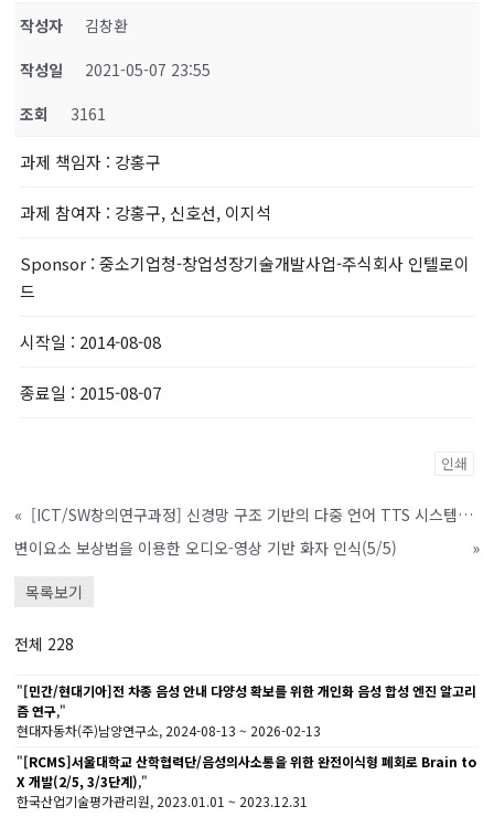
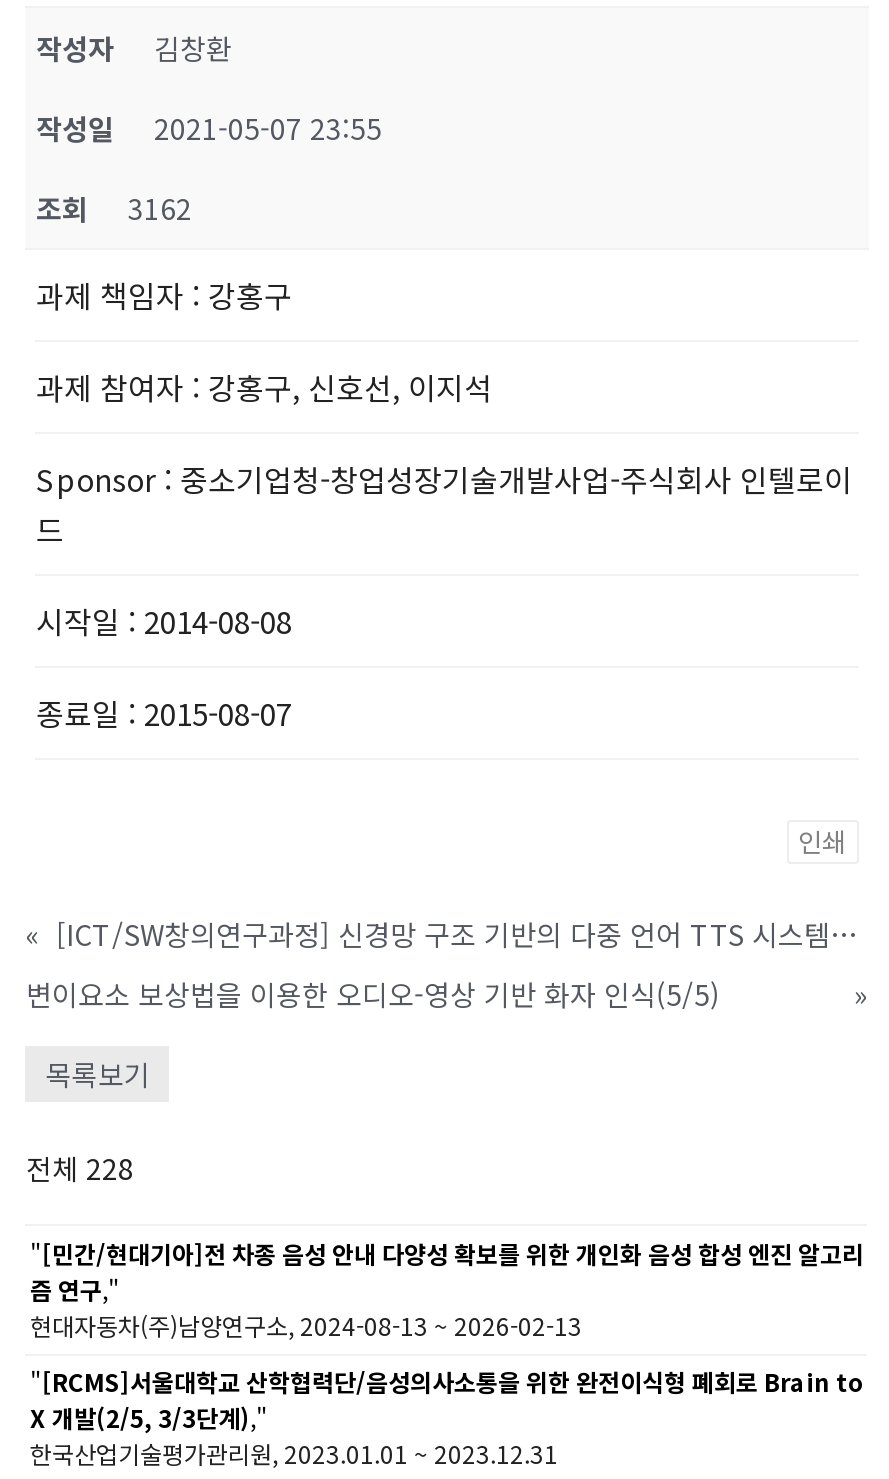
- 조회 3161
+ 조회 3162
